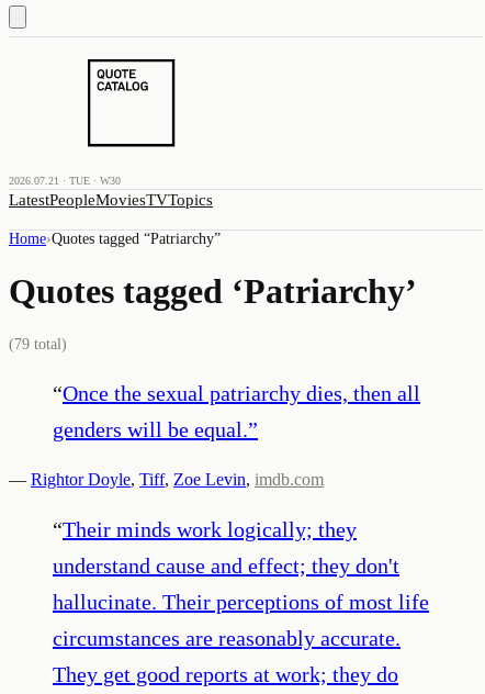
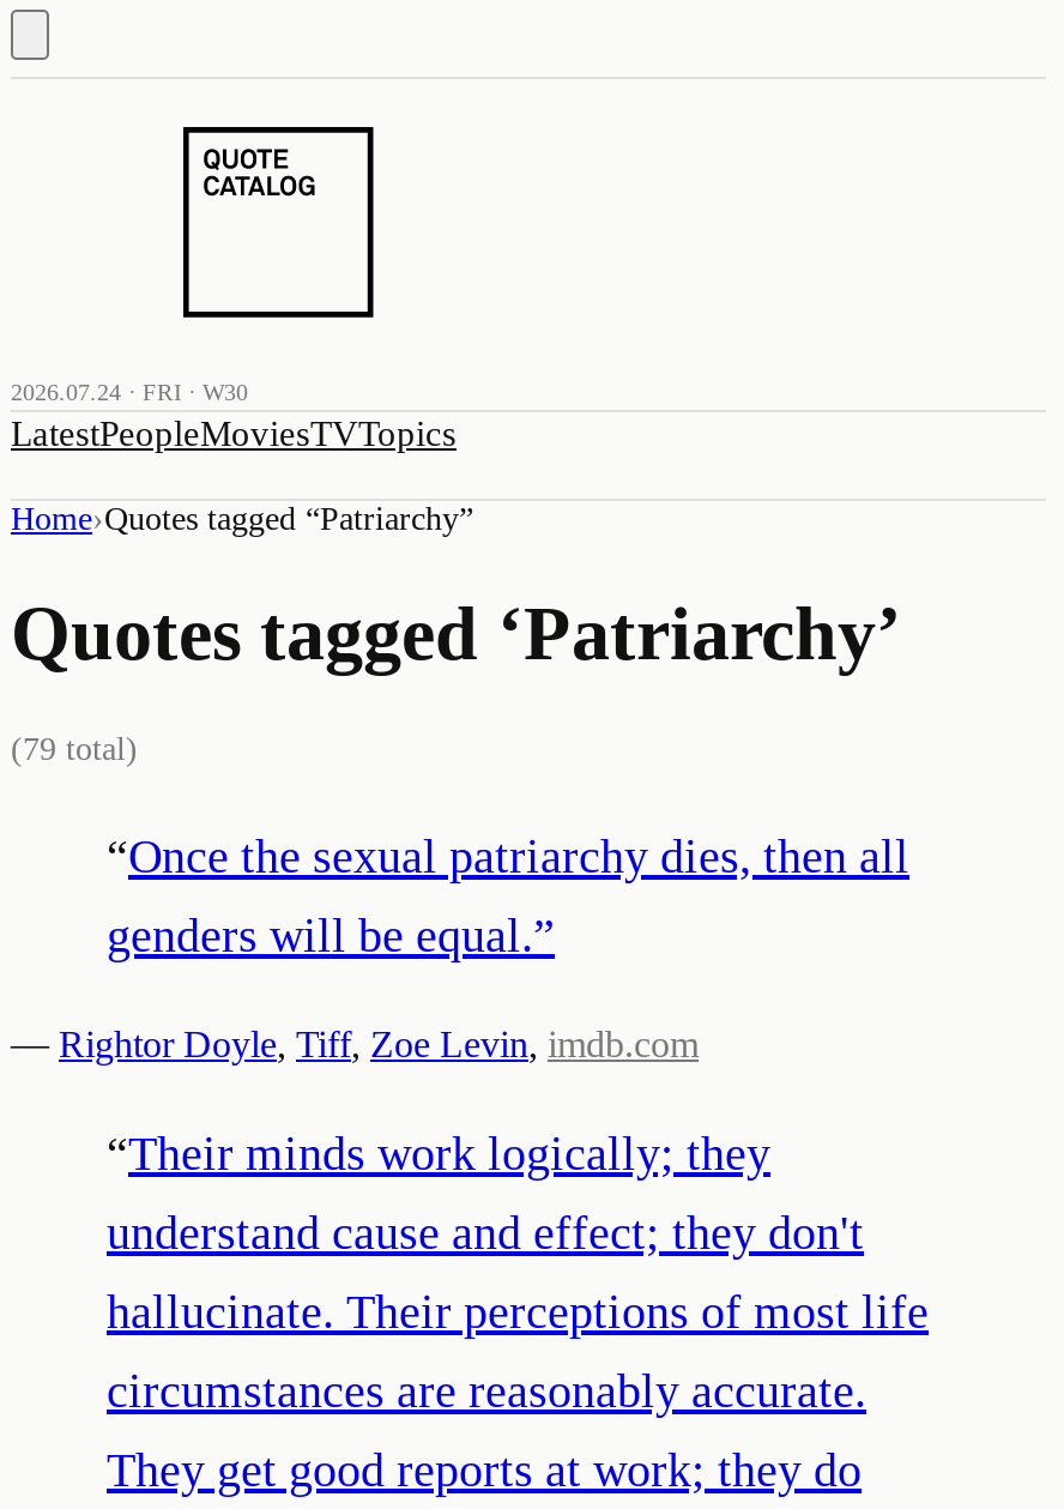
- 2026.07.21 · TUE · W30
+ 2026.07.24 · FRI · W30
